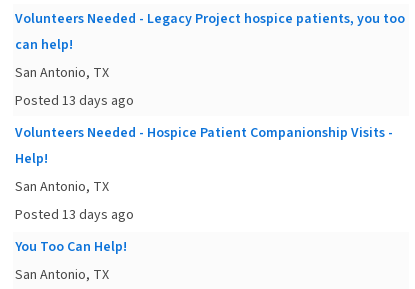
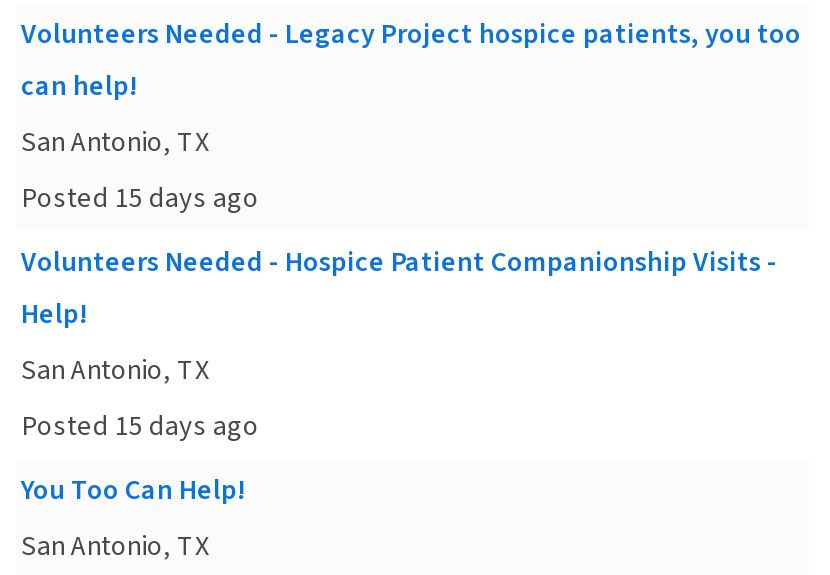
- Posted 13 days ago
+ Posted 15 days ago

- Posted 13 days ago
+ Posted 15 days ago
